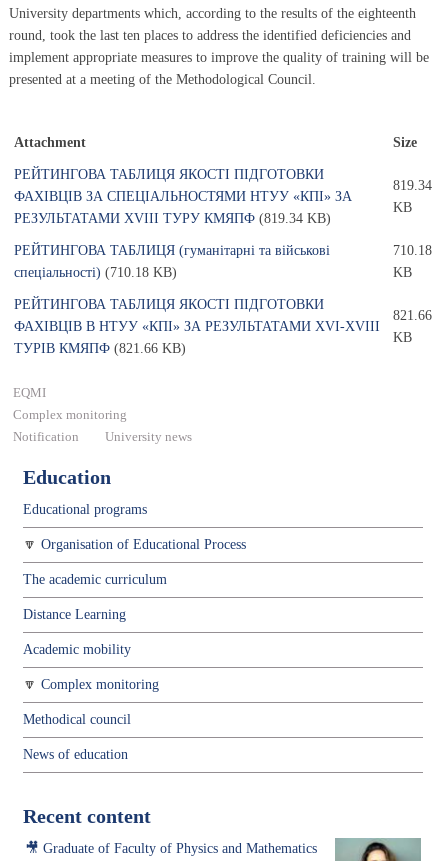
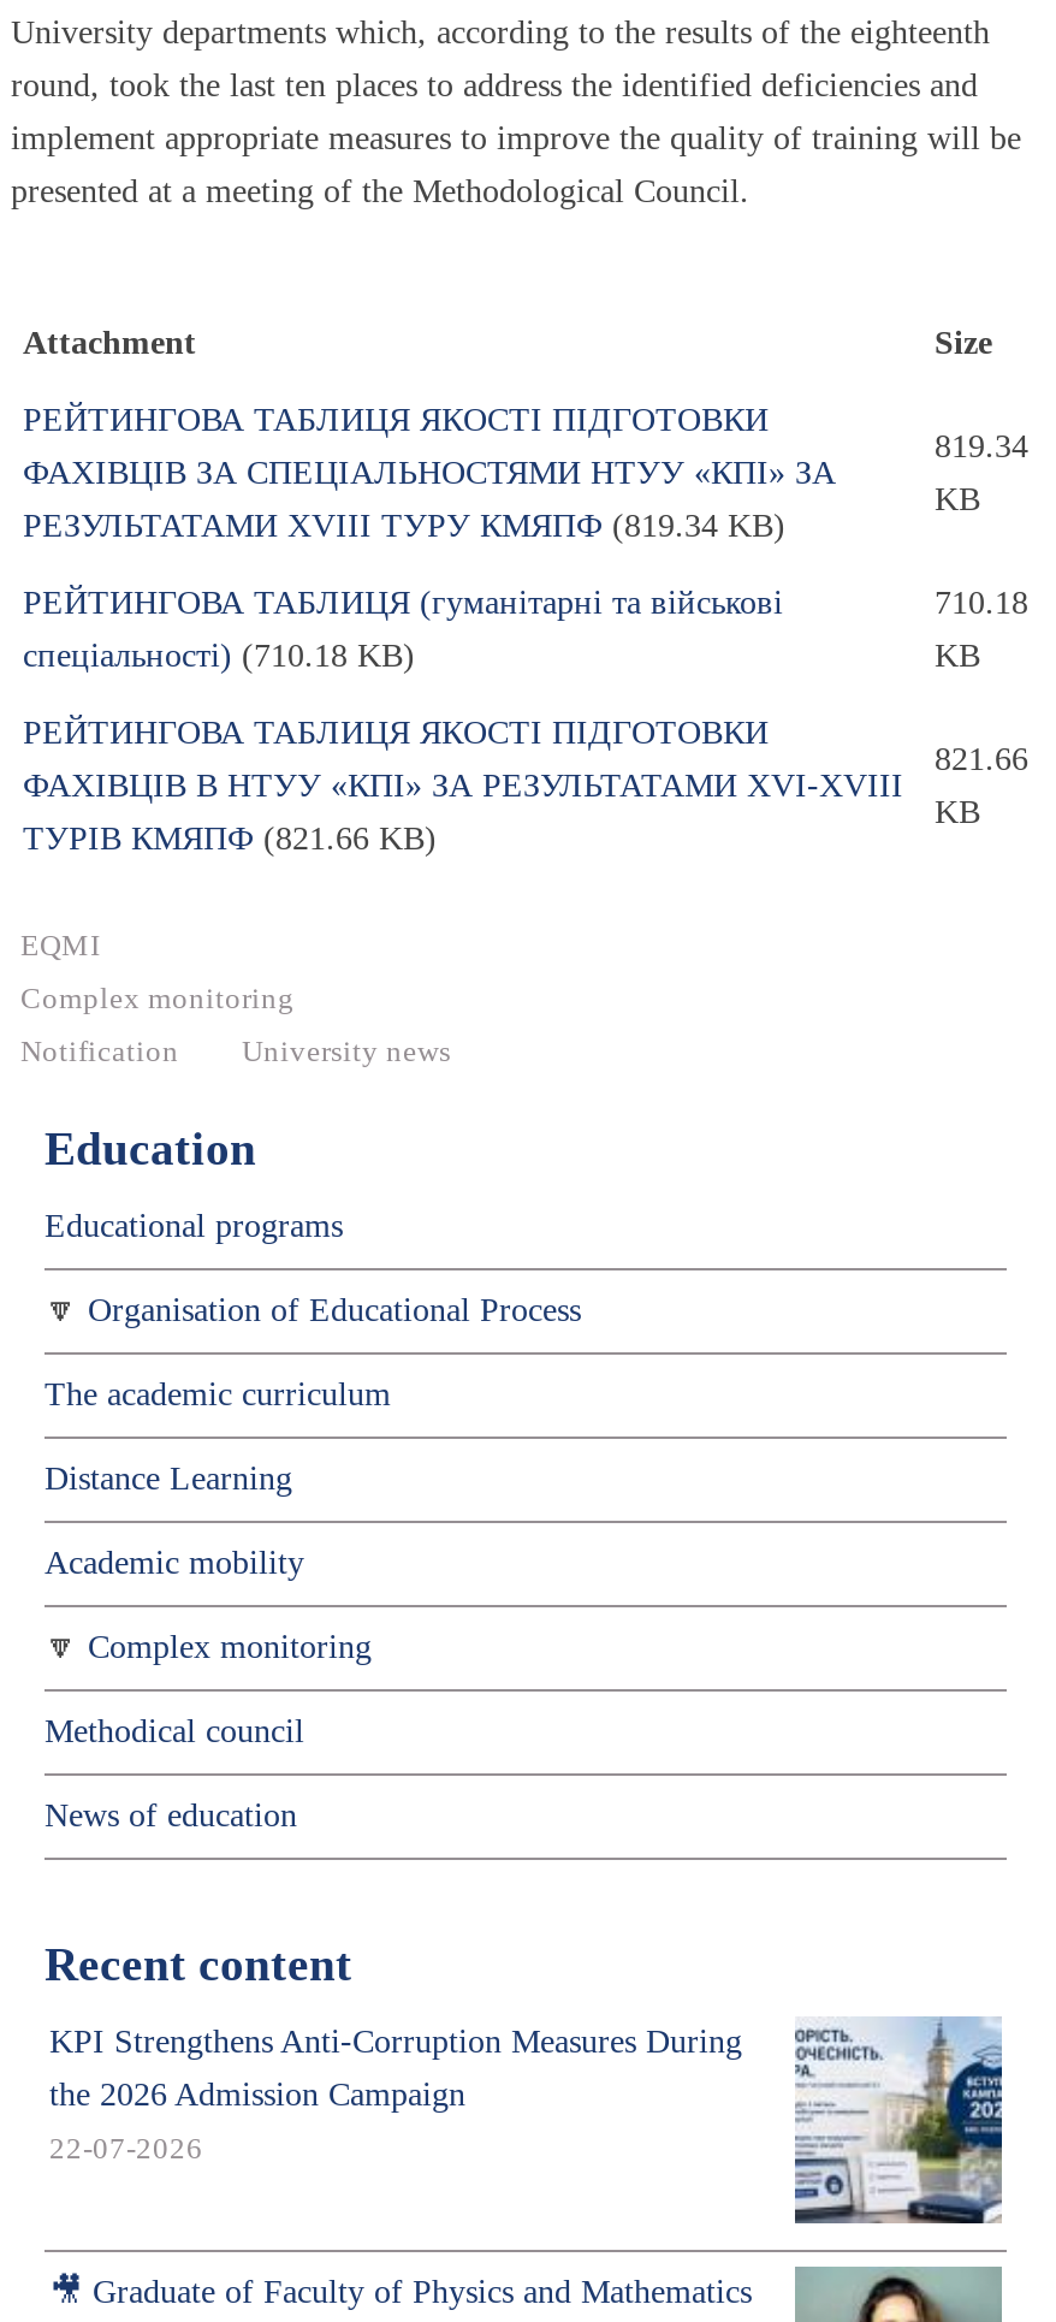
+ [image]
+ KPI Strengthens Anti-Corruption Measures During
+ the 2026 Admission Campaign
+ 22-07-2026
